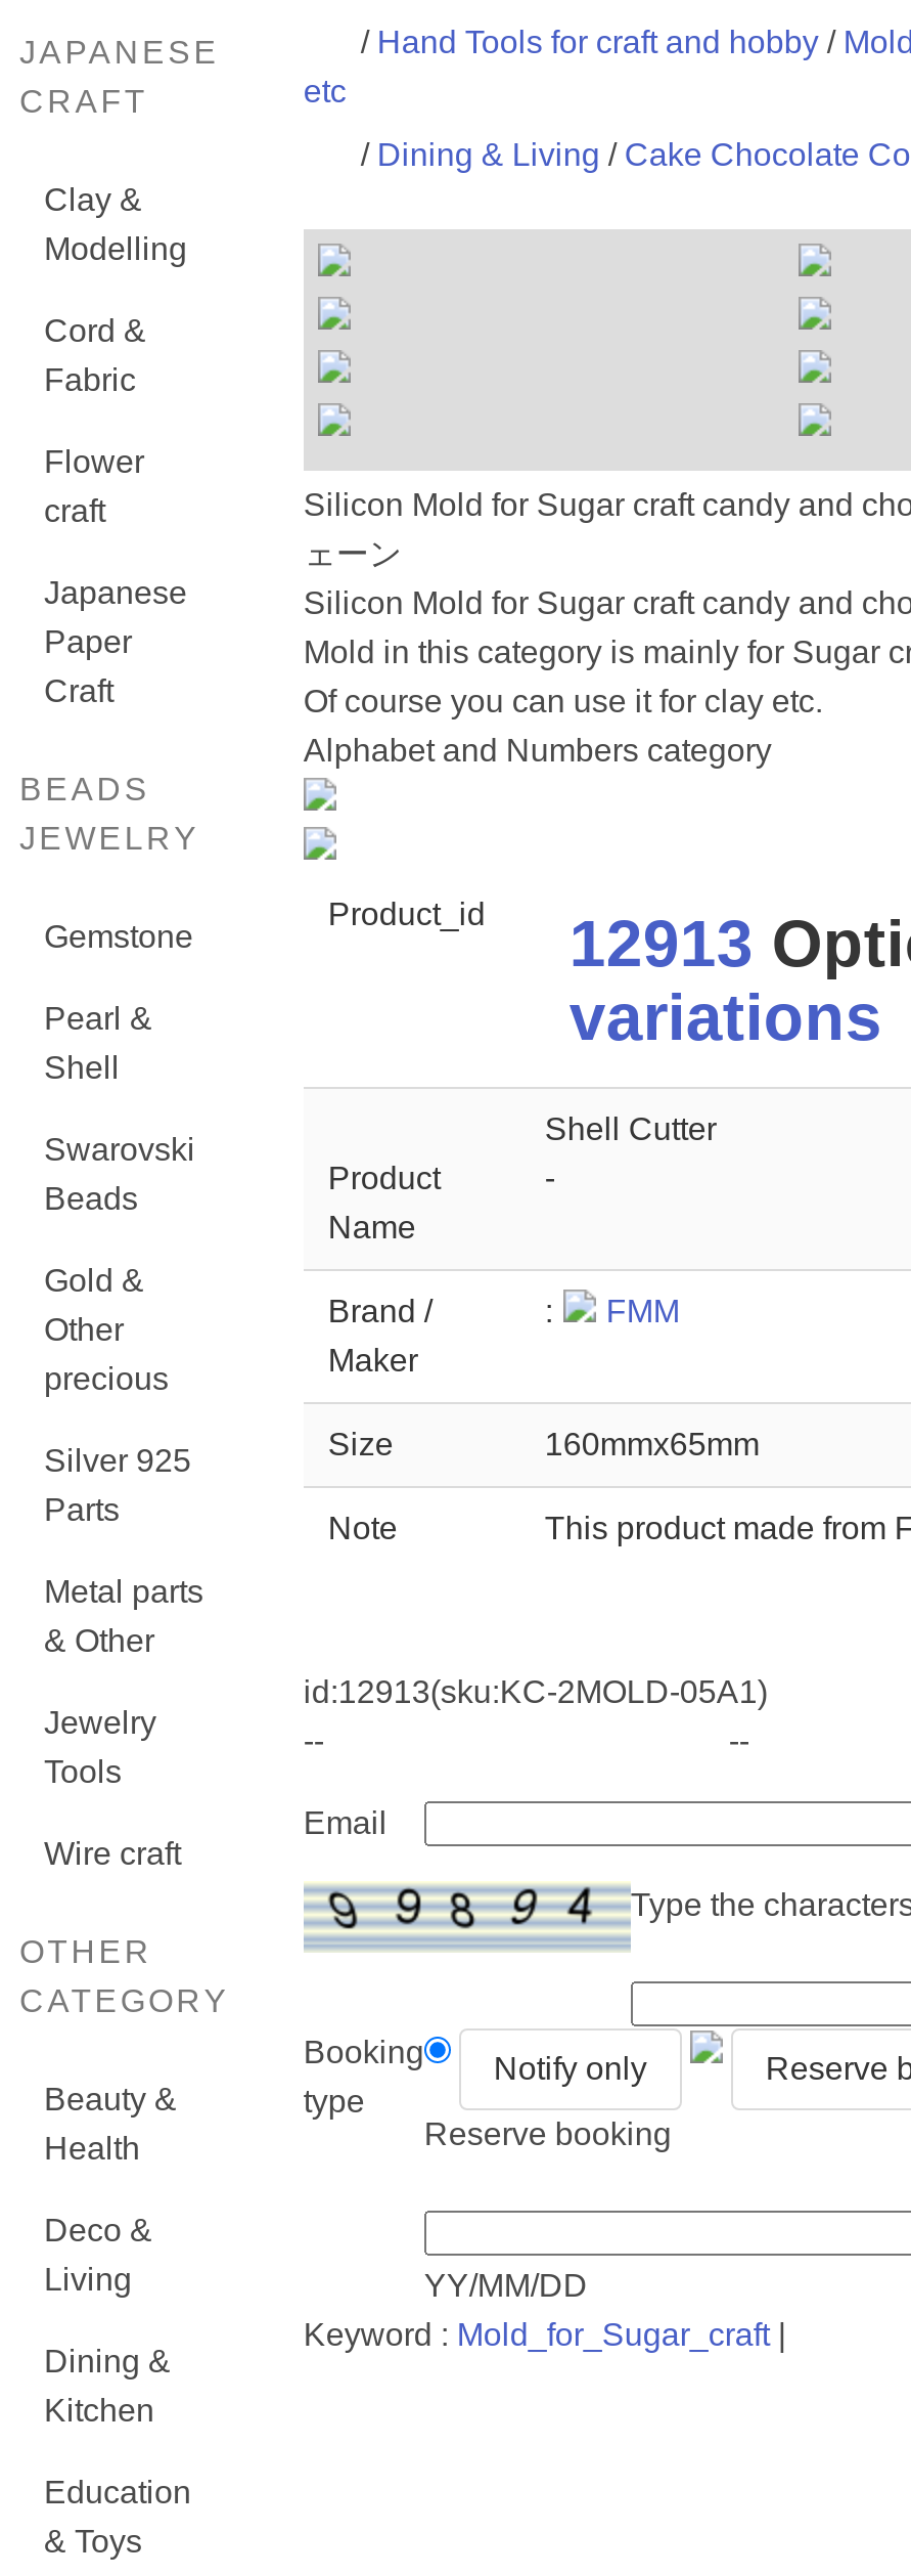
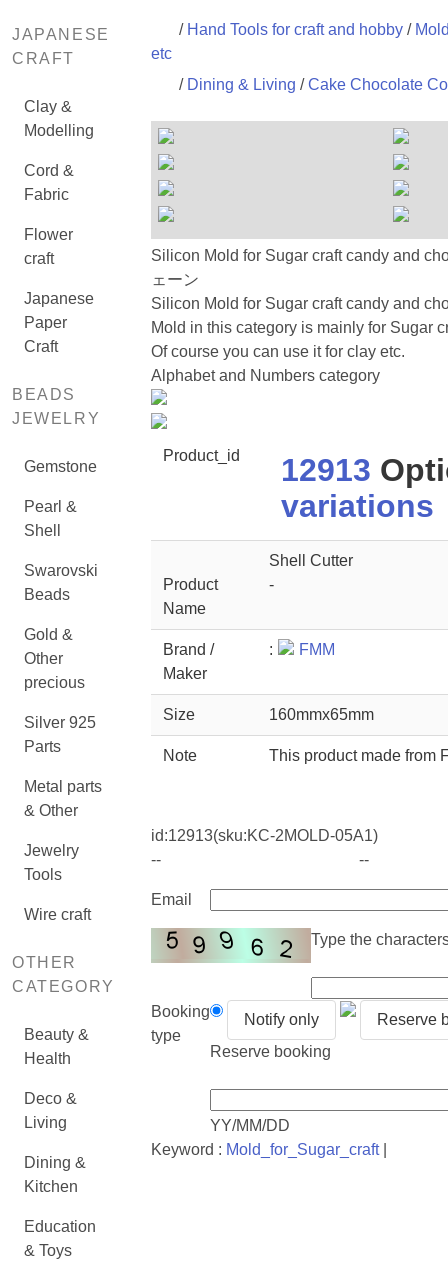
- [image]
+ [image]
